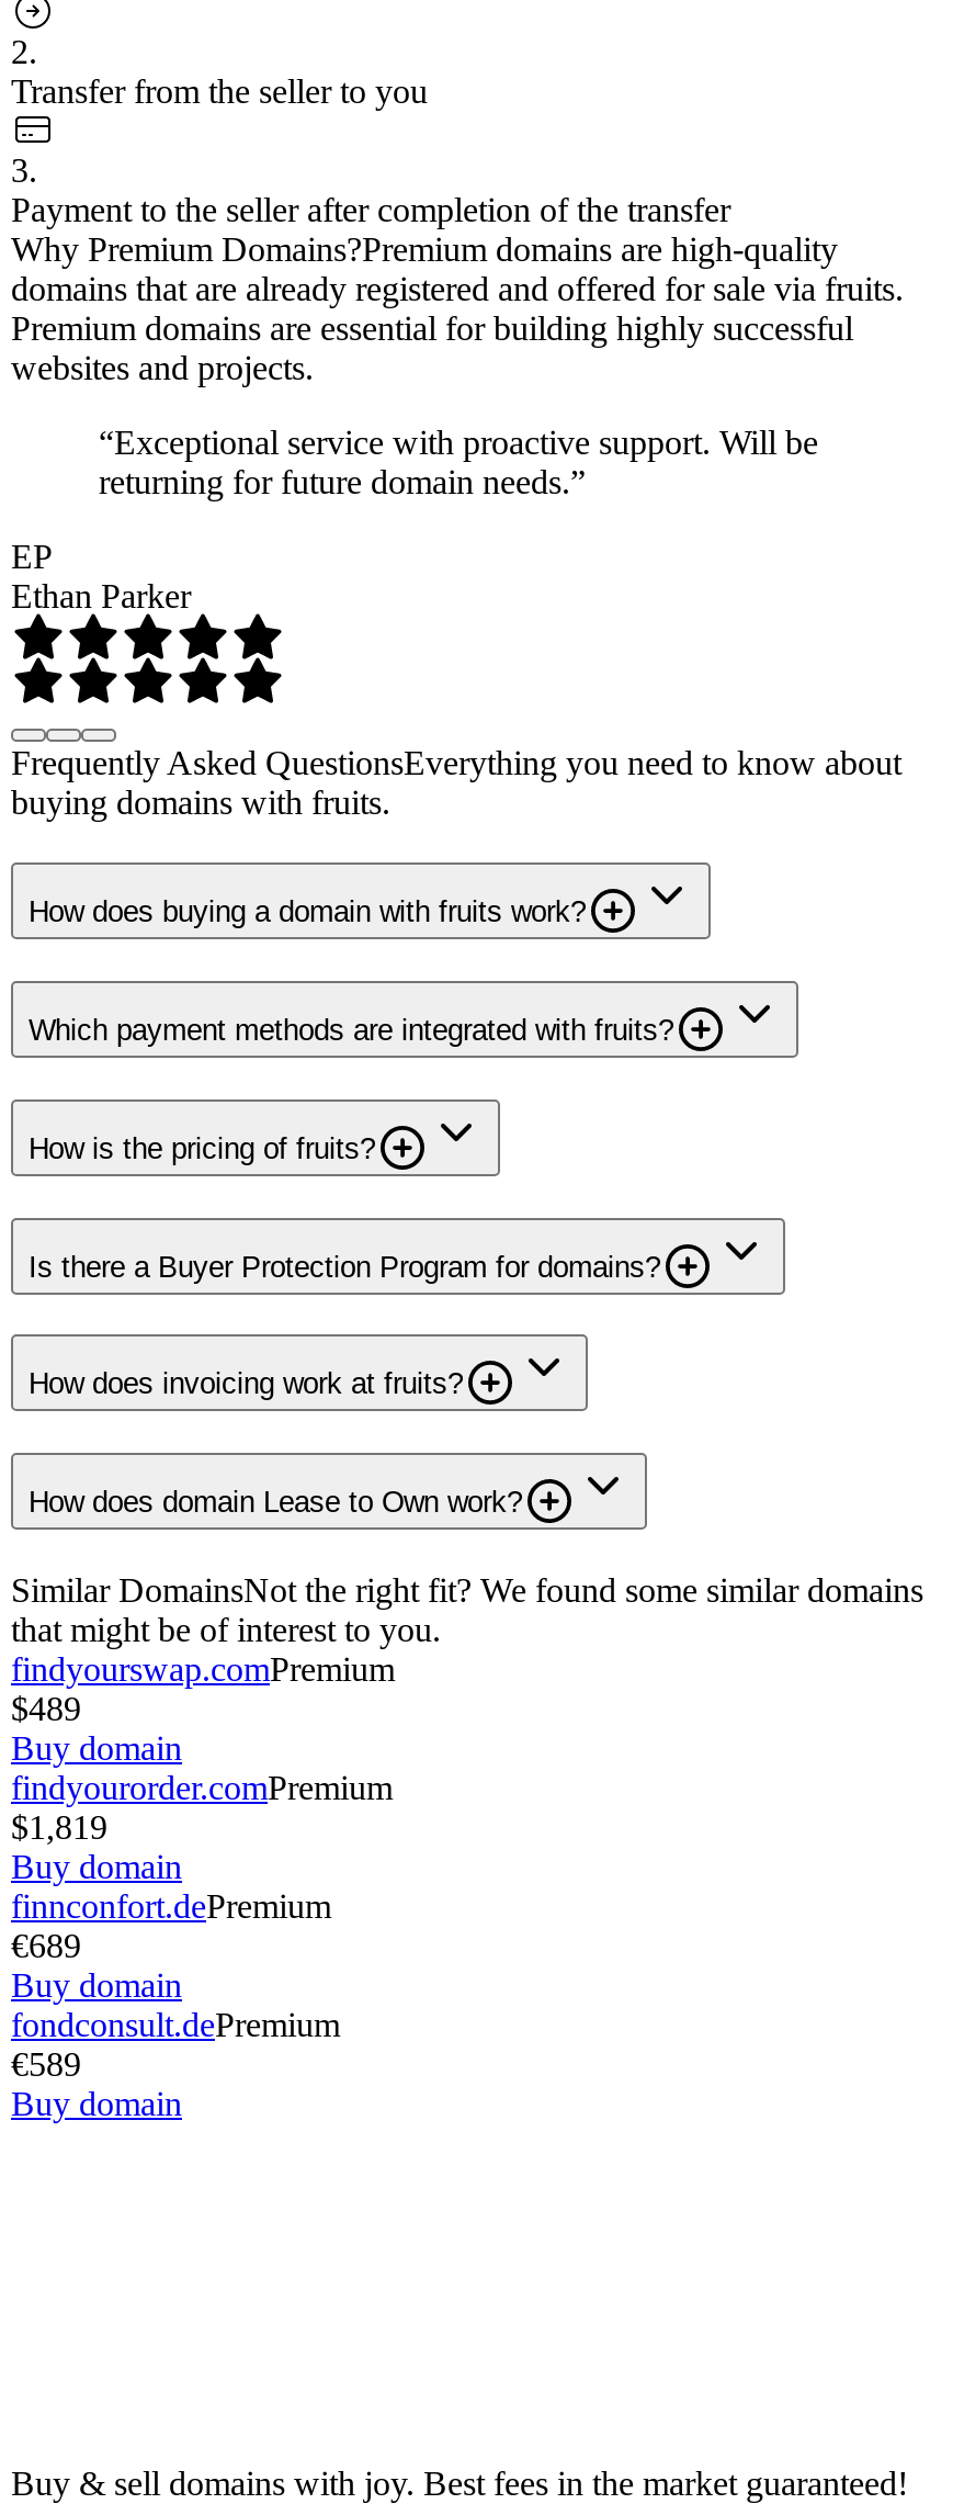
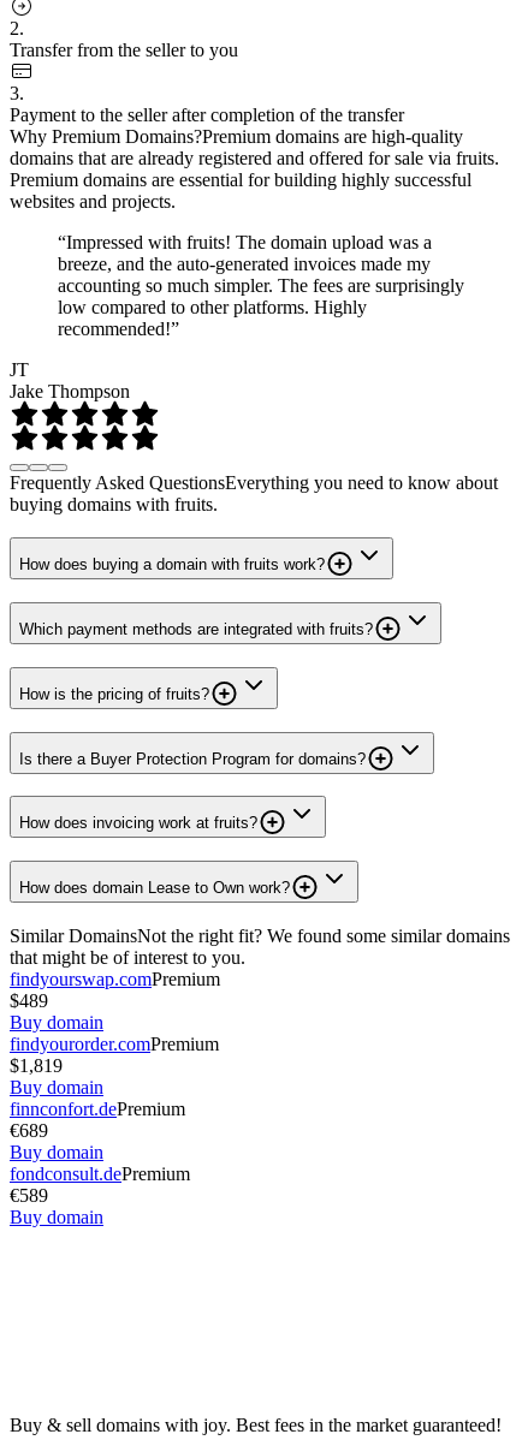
- “Exceptional service with proactive support. Will be
- returning for future domain needs.”
+ “Impressed with fruits! The domain upload was a
+ breeze, and the auto-generated invoices made my
+ accounting so much simpler. The fees are surprisingly
+ low compared to other platforms. Highly
+ recommended!”

- EP
- Ethan Parker
+ JT
+ Jake Thompson
